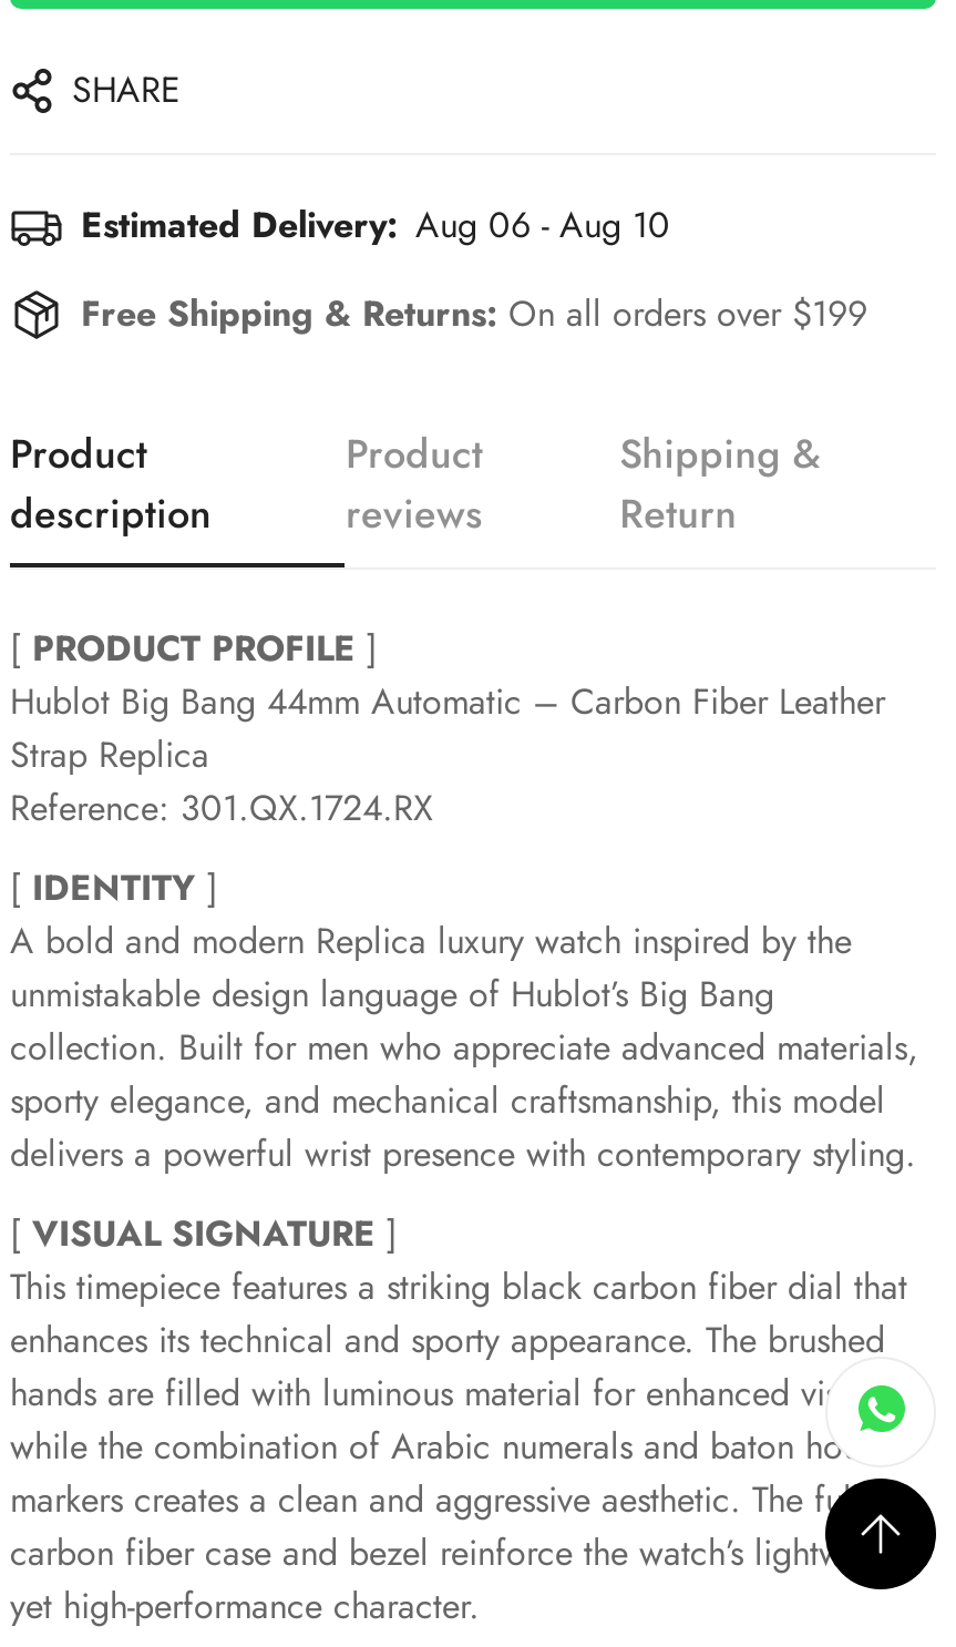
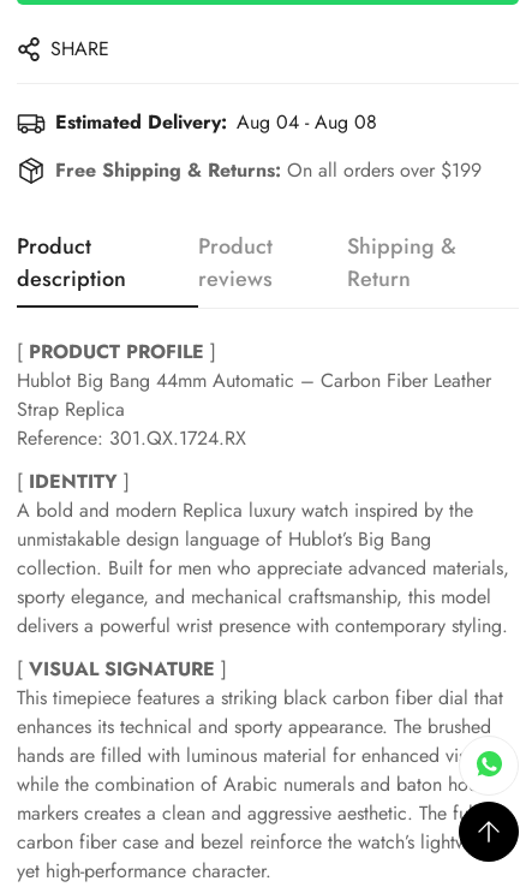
- Estimated Delivery: Aug 06 - Aug 10
+ Estimated Delivery: Aug 04 - Aug 08
